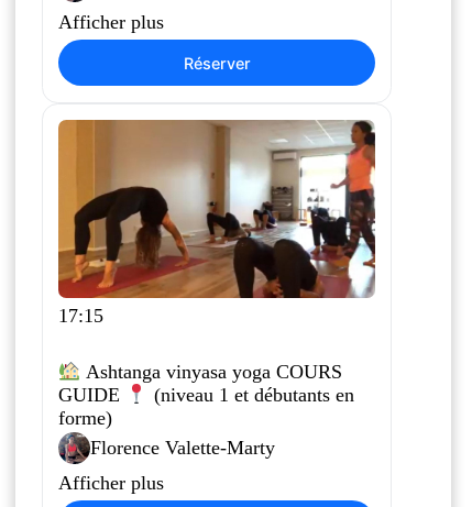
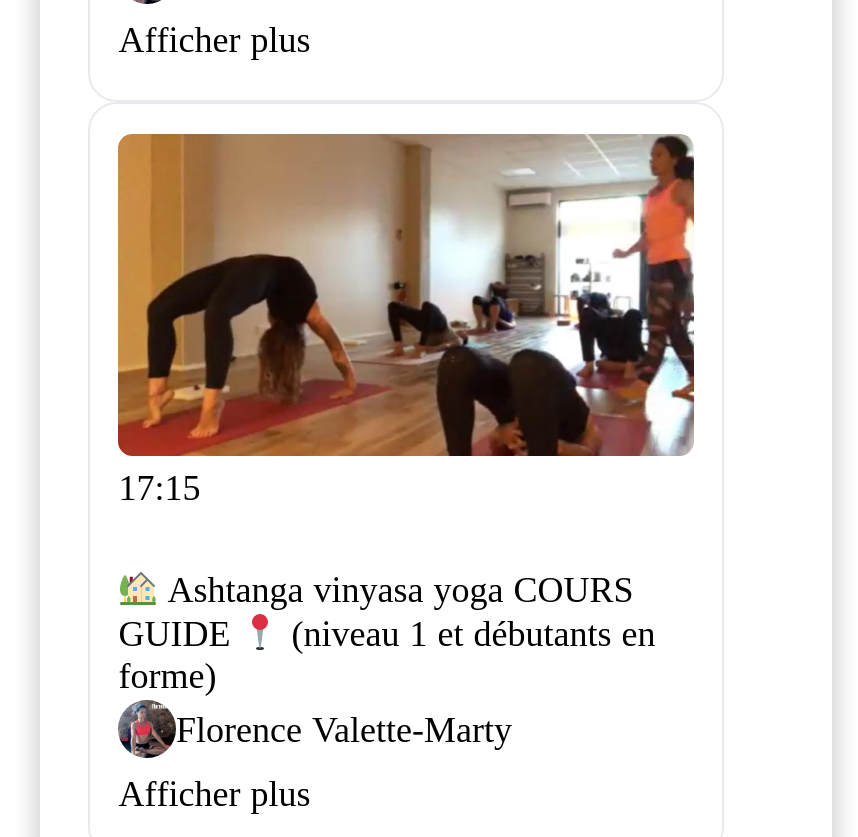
- Réserver
